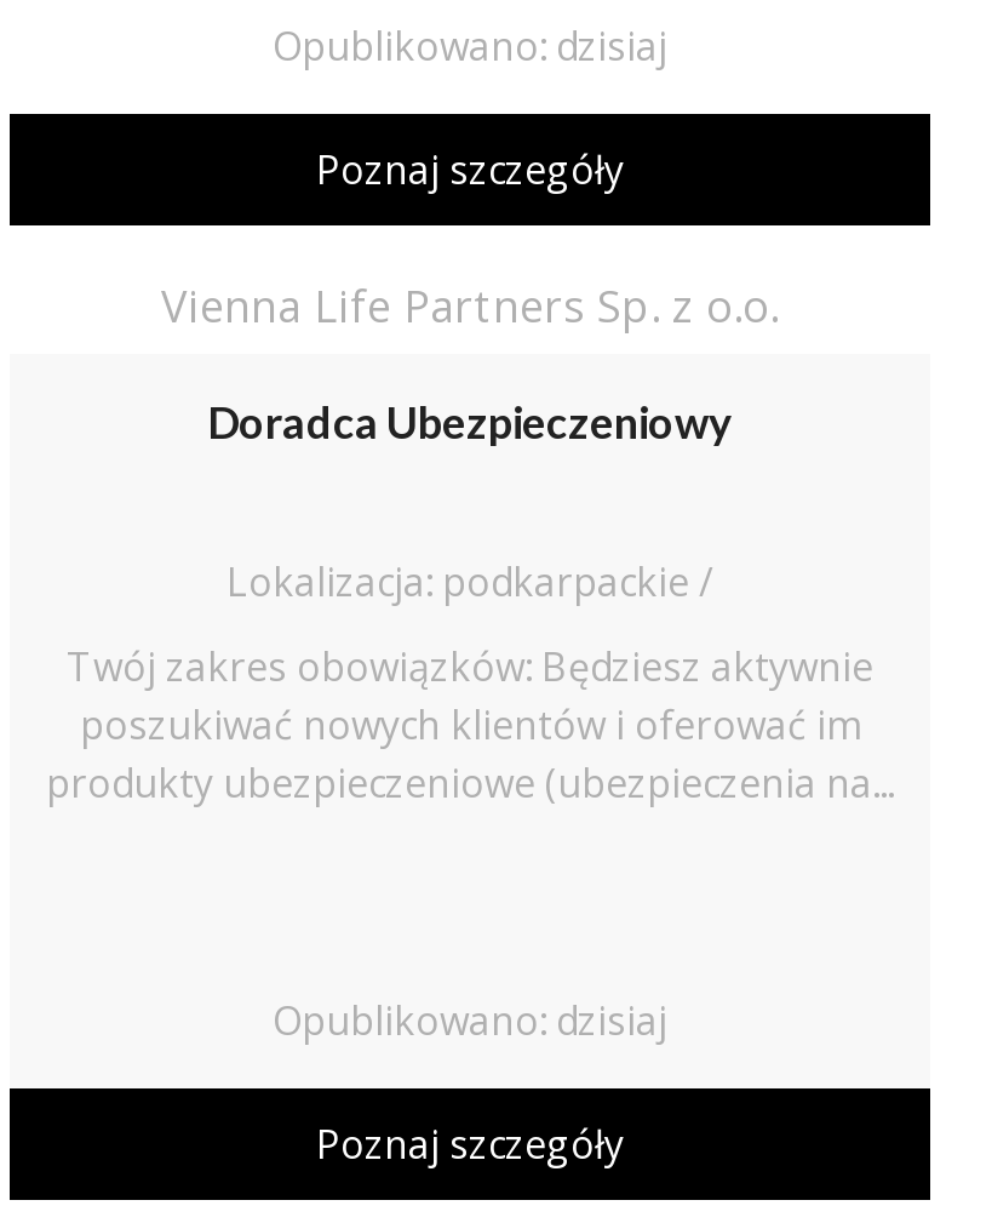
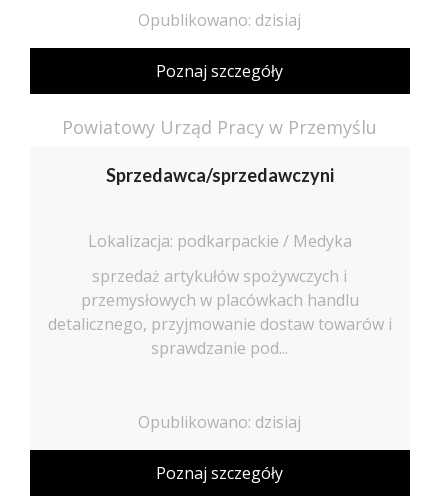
- Vienna Life Partners Sp. z o.o.
+ Powiatowy Urząd Pracy w Przemyślu

- Doradca Ubezpieczeniowy
+ Sprzedawca/sprzedawczyni

- Lokalizacja: podkarpackie /
+ Lokalizacja: podkarpackie / Medyka

- Twój zakres obowiązków: Będziesz aktywnie
- poszukiwać nowych klientów i oferować im
- produkty ubezpieczeniowe (ubezpieczenia na...
+ sprzedaż artykułów spożywczych i
+ przemysłowych w placówkach handlu
+ detalicznego, przyjmowanie dostaw towarów i
+ sprawdzanie pod...
